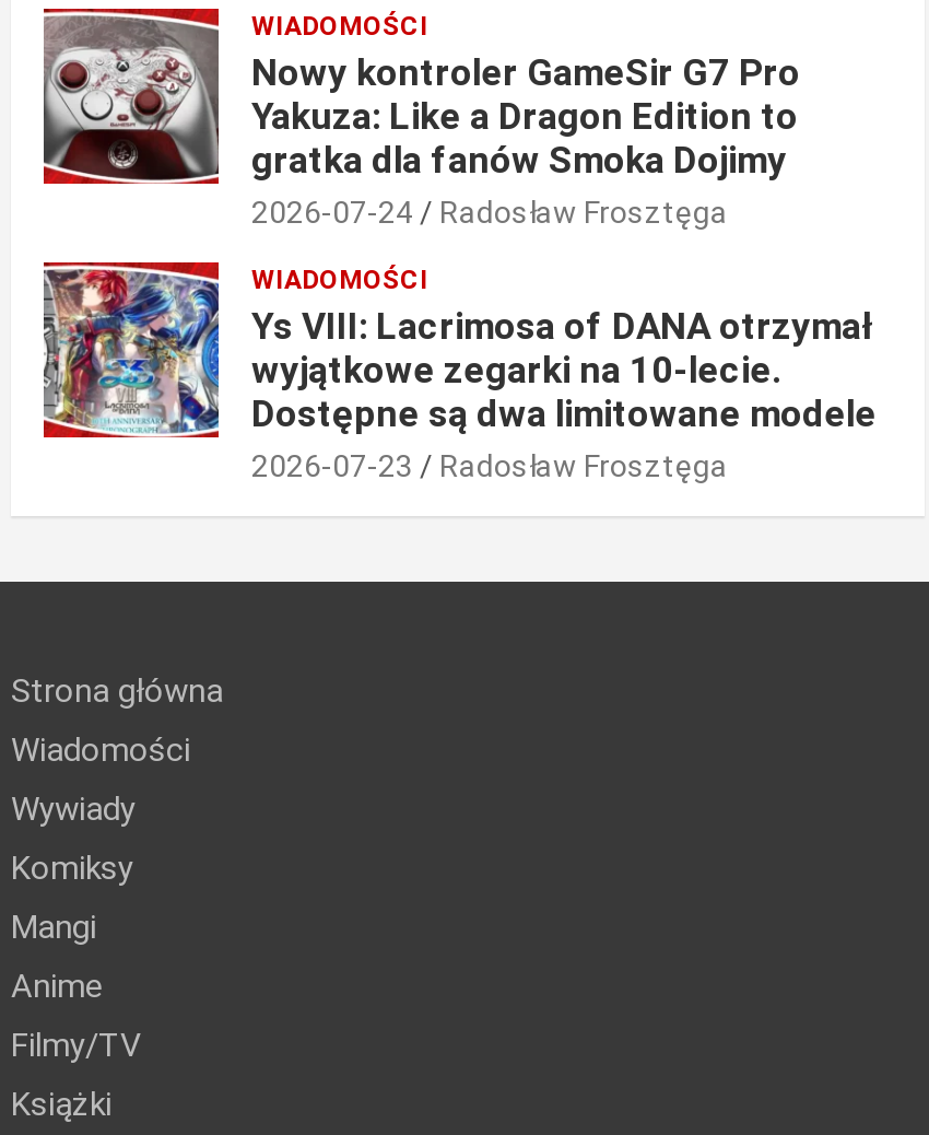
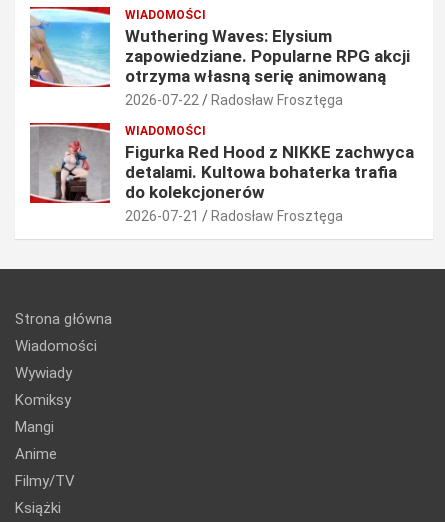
- [image]
- Nowy kontroler GameSir G7 Pro
- Yakuza: Like a Dragon Edition to
- gratka dla fanów Smoka Dojimy
- 2026-07-24
+ [image]
+ Wuthering Waves: Elysium
+ zapowiedziane. Popularne RPG akcji
+ otrzyma własną serię animowaną
+ 2026-07-22

- [image]
- Ys VIII: Lacrimosa of DANA otrzymał
- wyjątkowe zegarki na 10-lecie.
- Dostępne są dwa limitowane modele
- 2026-07-23
+ [image]
+ Figurka Red Hood z NIKKE zachwyca
+ detalami. Kultowa bohaterka trafia
+ do kolekcjonerów
+ 2026-07-21
